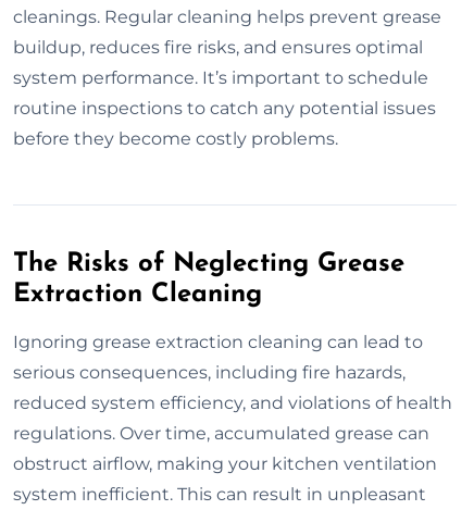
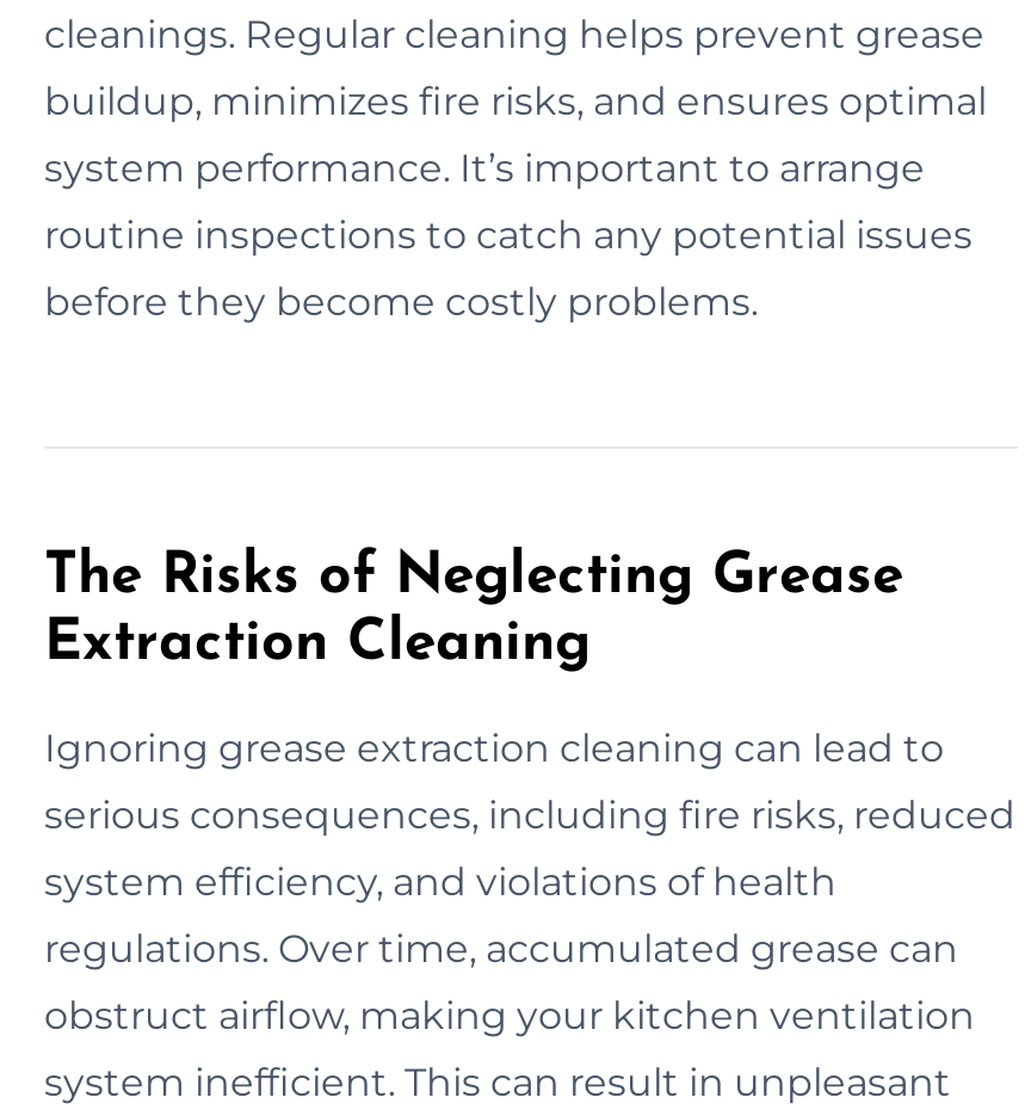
- buildup, reduces fire risks, and ensures optimal
+ buildup, minimizes fire risks, and ensures optimal

- system performance. It’s important to schedule
+ system performance. It’s important to arrange

- serious consequences, including fire hazards,
+ serious consequences, including fire risks, reduced

- reduced system efficiency, and violations of health
+ system efficiency, and violations of health
